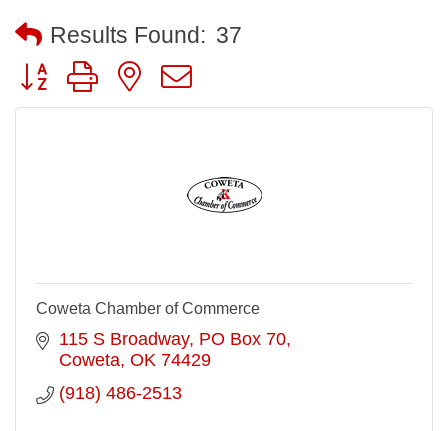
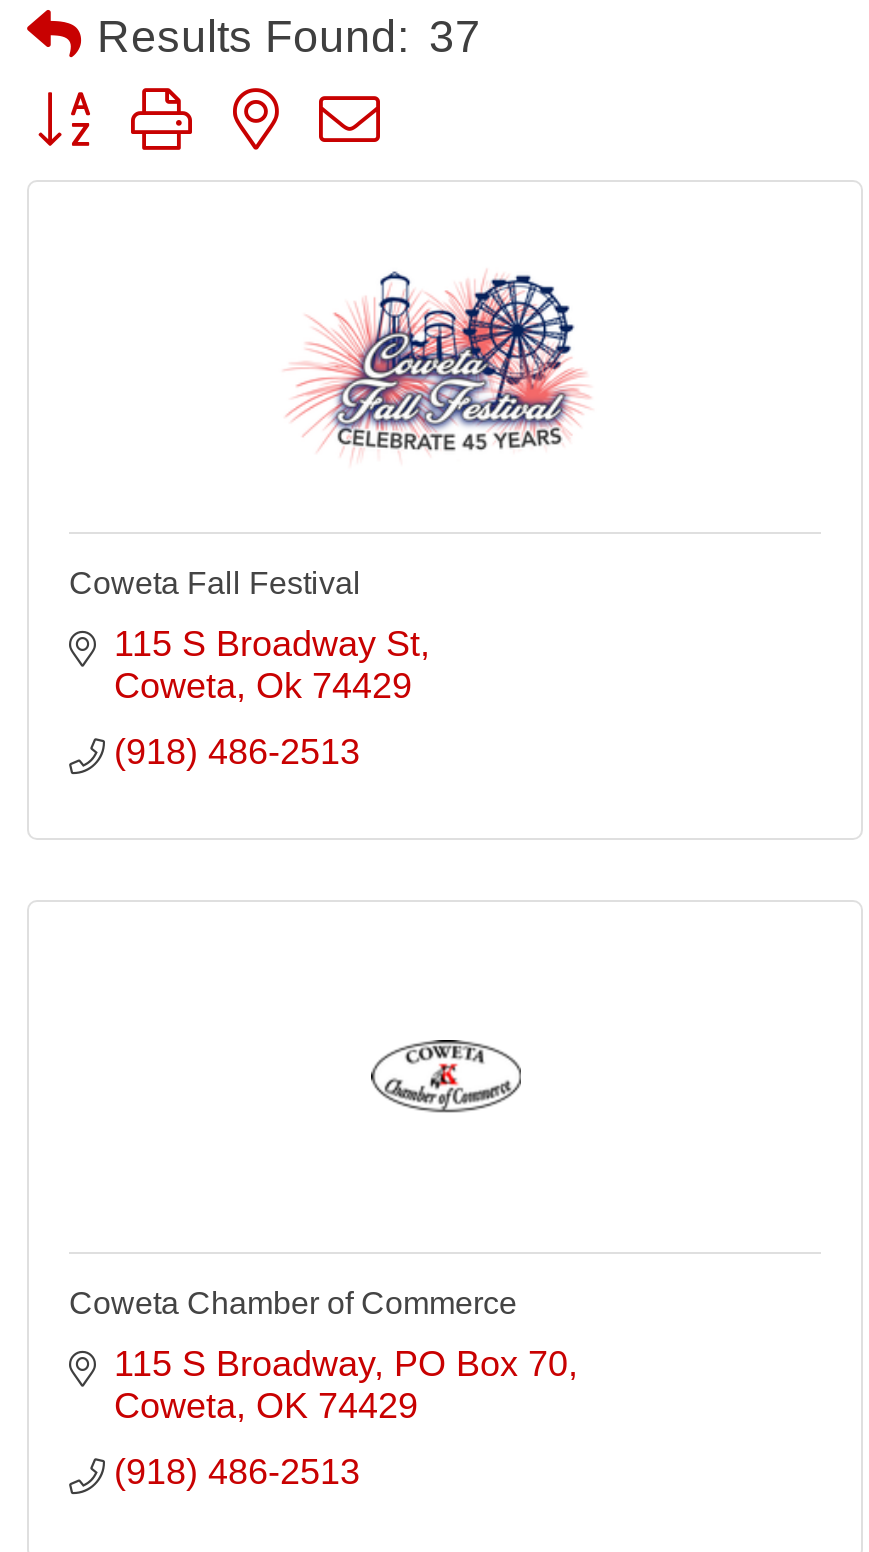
+ Coweta Fall Festival
+ 115 S Broadway St
+ Coweta Ok 74429
+ (918) 486-2513

+ [image]
